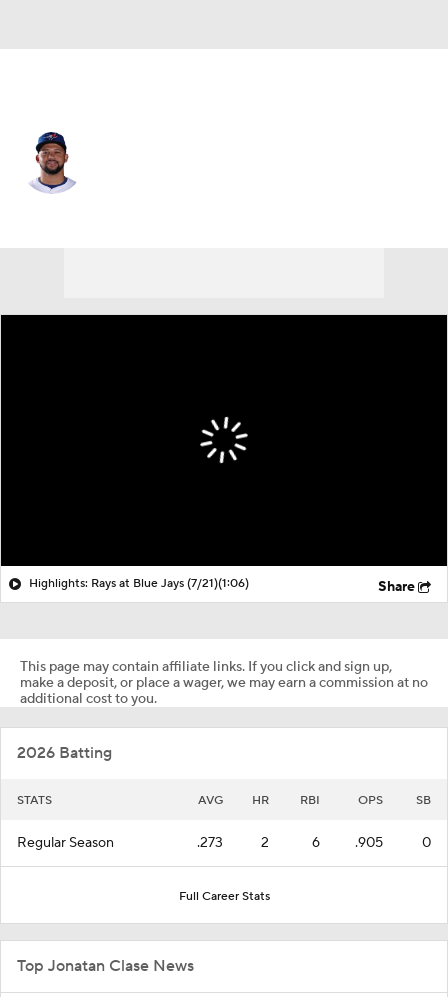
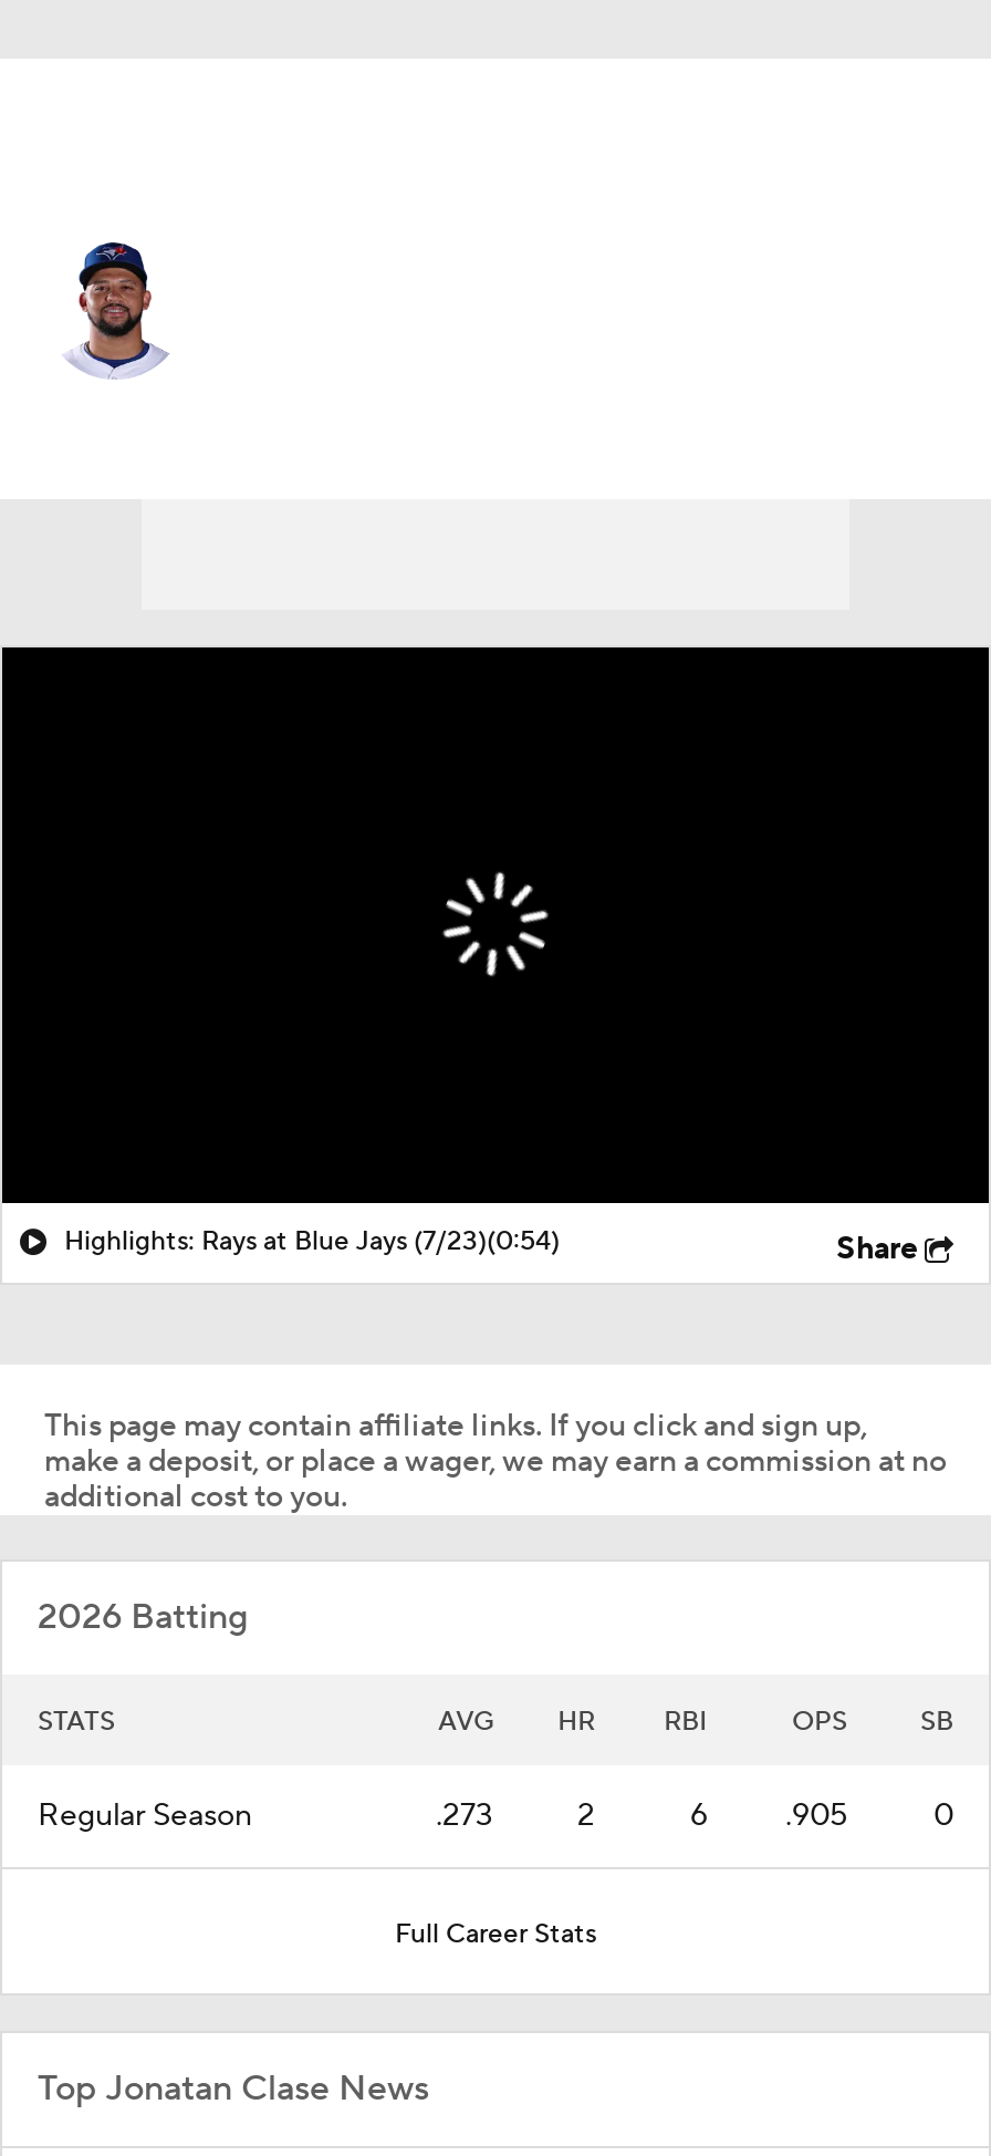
- Highlights: Rays at Blue Jays (7/21)(1:06)
+ Highlights: Rays at Blue Jays (7/23)(0:54)
